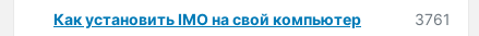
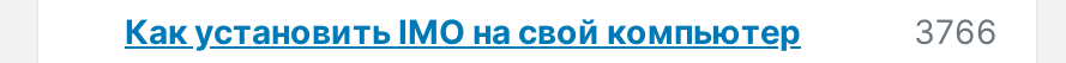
- 3761
+ 3766
